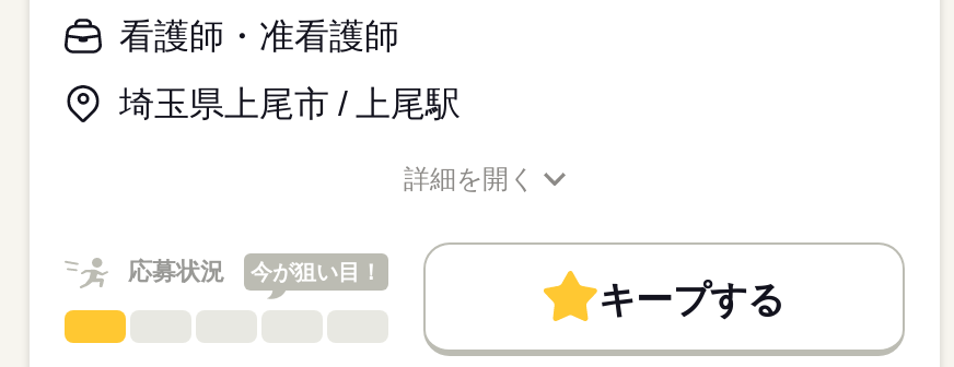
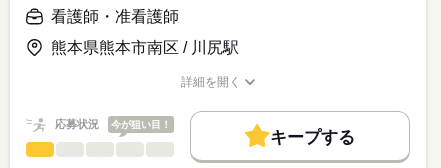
- 埼玉県上尾市 / 上尾駅
+ 熊本県熊本市南区 / 川尻駅
